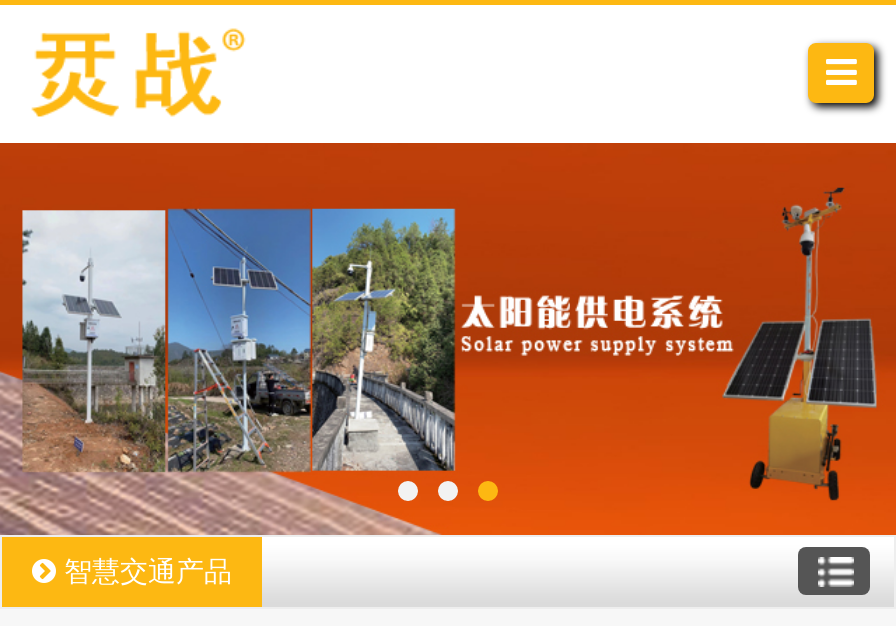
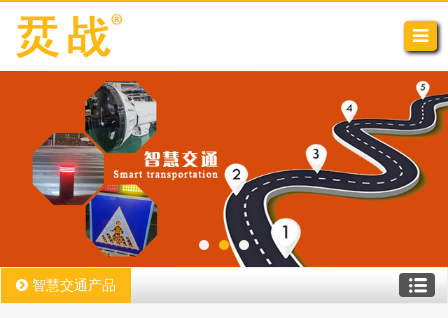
- [image]
+ [image]
